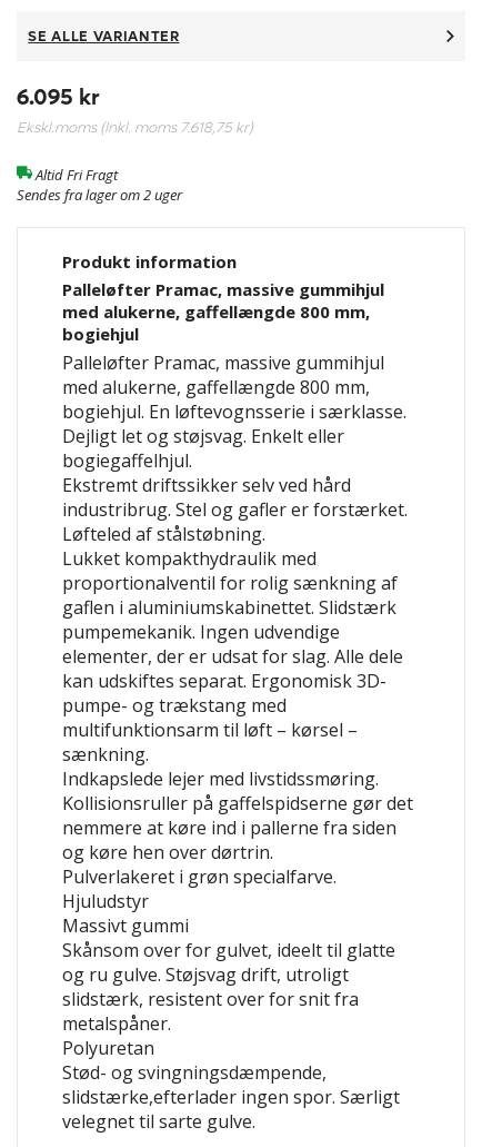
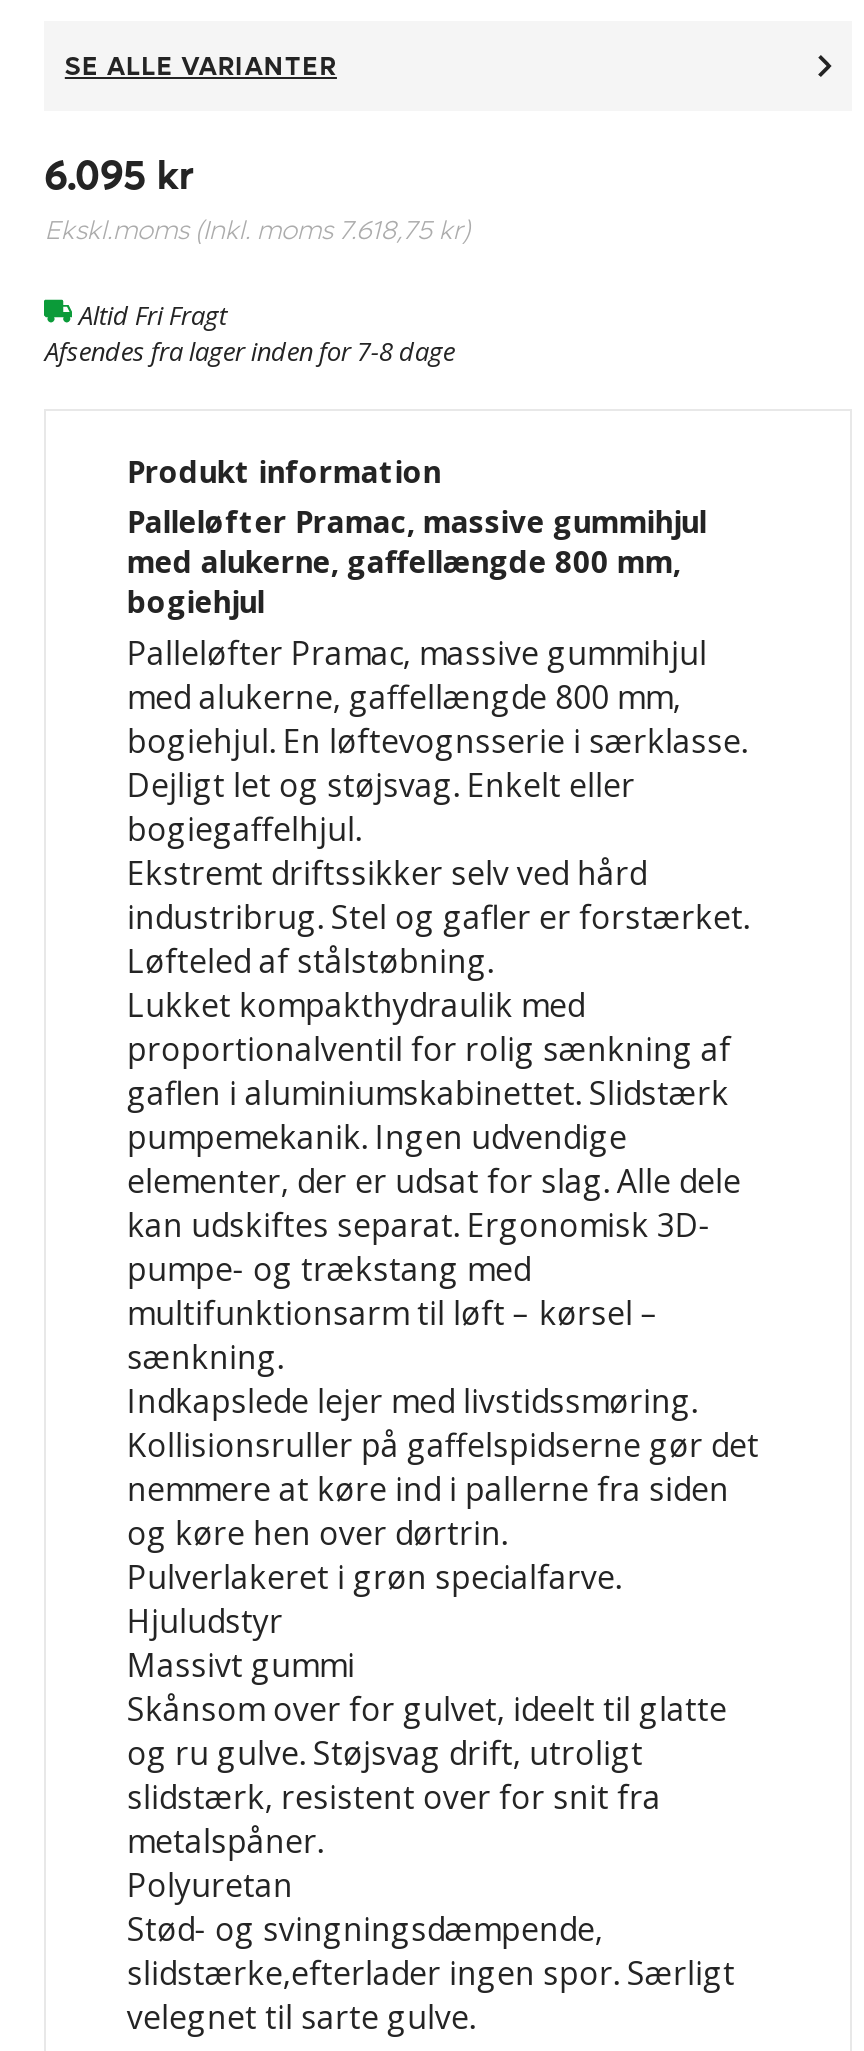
- Sendes fra lager om 2 uger
+ Afsendes fra lager inden for 7-8 dage
